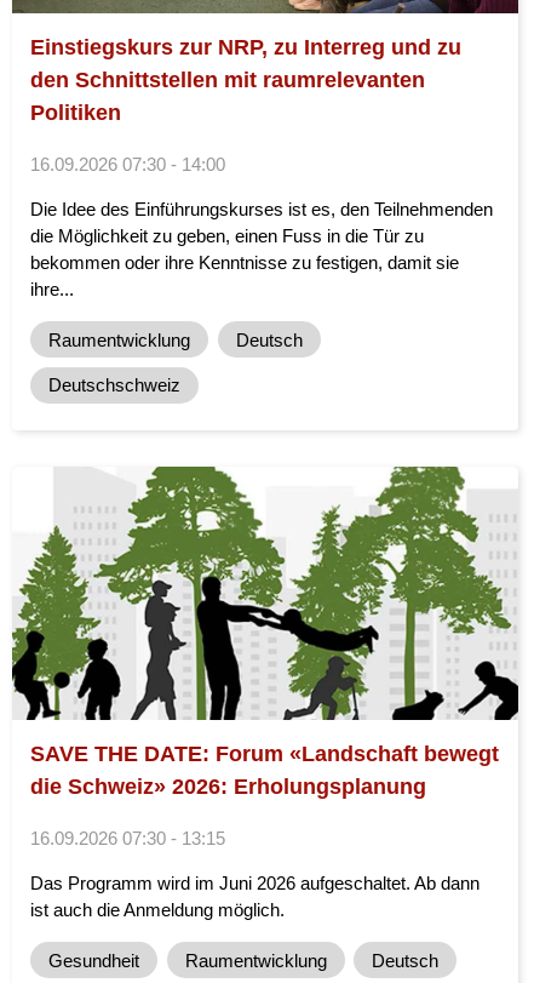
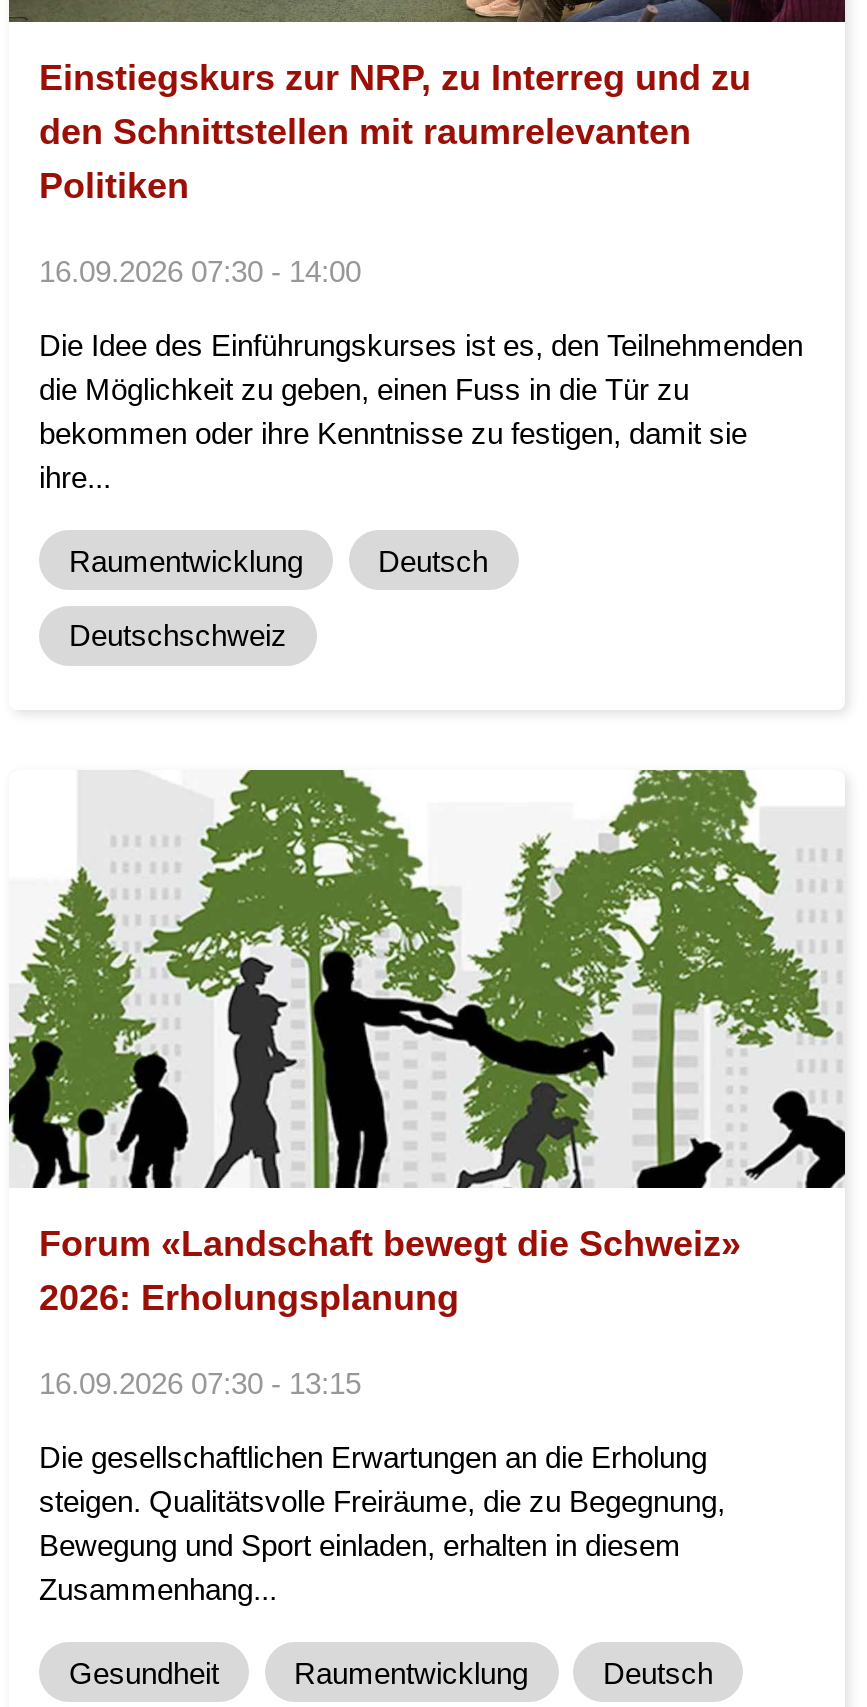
- SAVE THE DATE: Forum «Landschaft bewegt
- die Schweiz» 2026: Erholungsplanung
+ Forum «Landschaft bewegt die Schweiz»
+ 2026: Erholungsplanung

- Das Programm wird im Juni 2026 aufgeschaltet. Ab dann
- ist auch die Anmeldung möglich.
+ Die gesellschaftlichen Erwartungen an die Erholung
+ steigen. Qualitätsvolle Freiräume, die zu Begegnung,
+ Bewegung und Sport einladen, erhalten in diesem
+ Zusammenhang...
